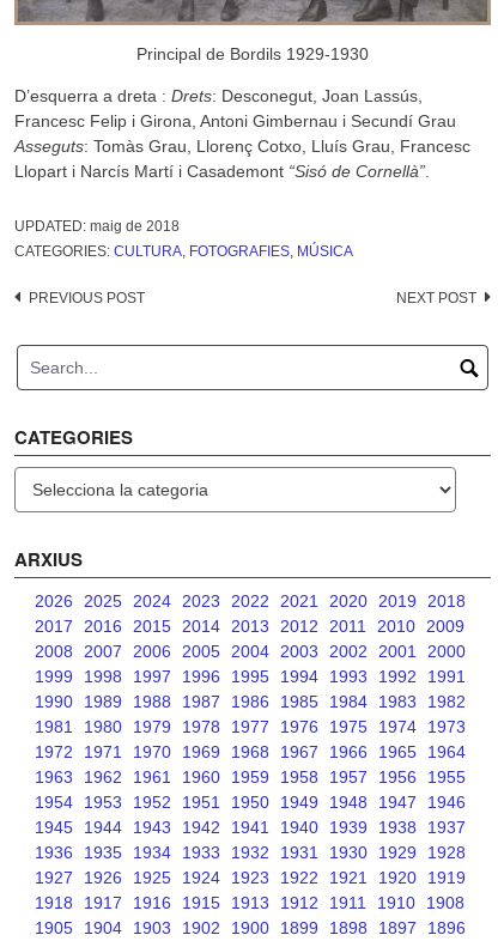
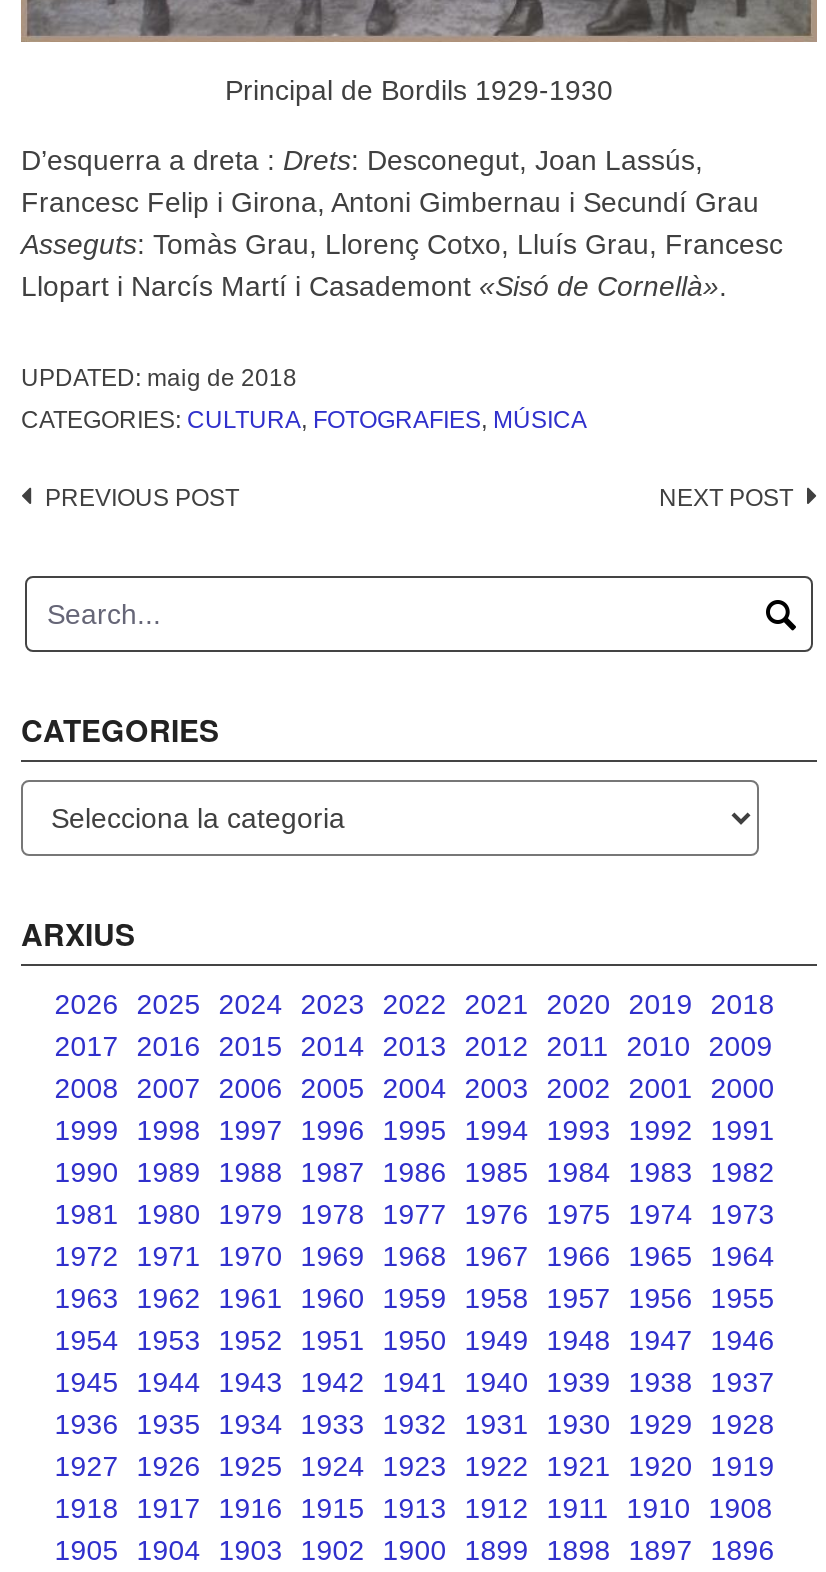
- Llopart i Narcís Martí i Casademont “Sisó de Cornellà”.
+ Llopart i Narcís Martí i Casademont «Sisó de Cornellà».
